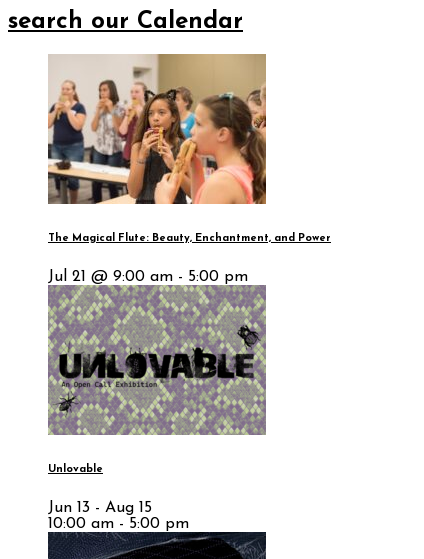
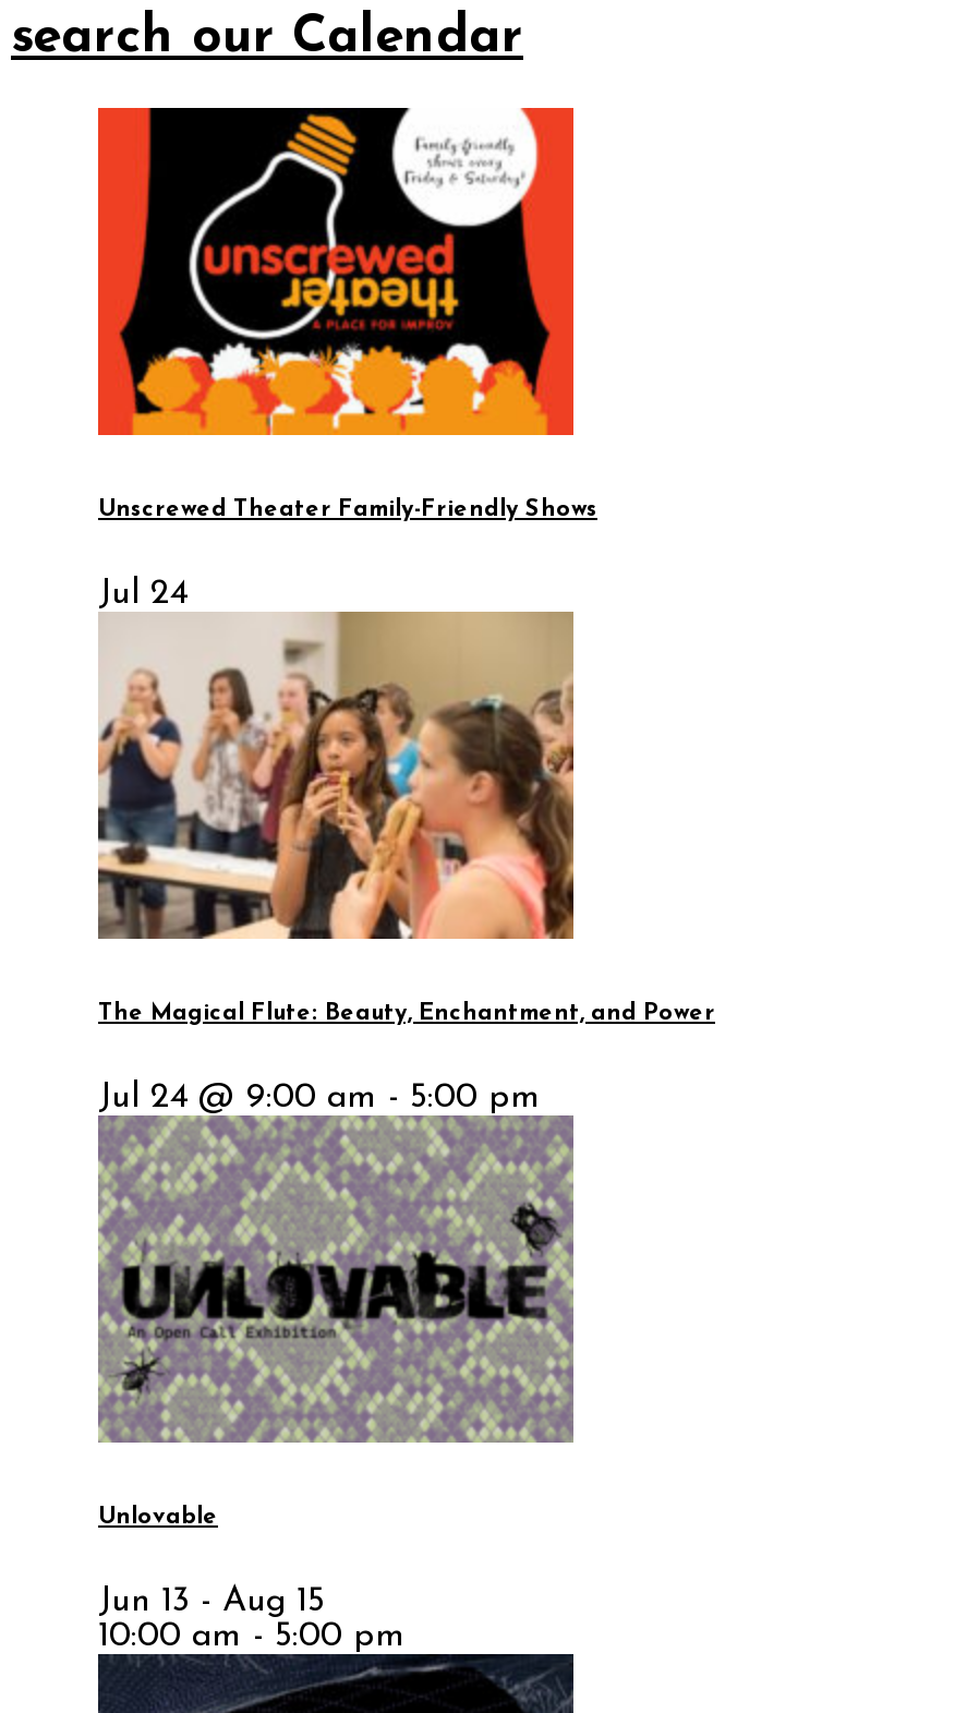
+ [image]
+ Unscrewed Theater Family-Friendly Shows
+ Jul 24

- Jul 21 @ 9:00 am - 5:00 pm
+ Jul 24 @ 9:00 am - 5:00 pm
